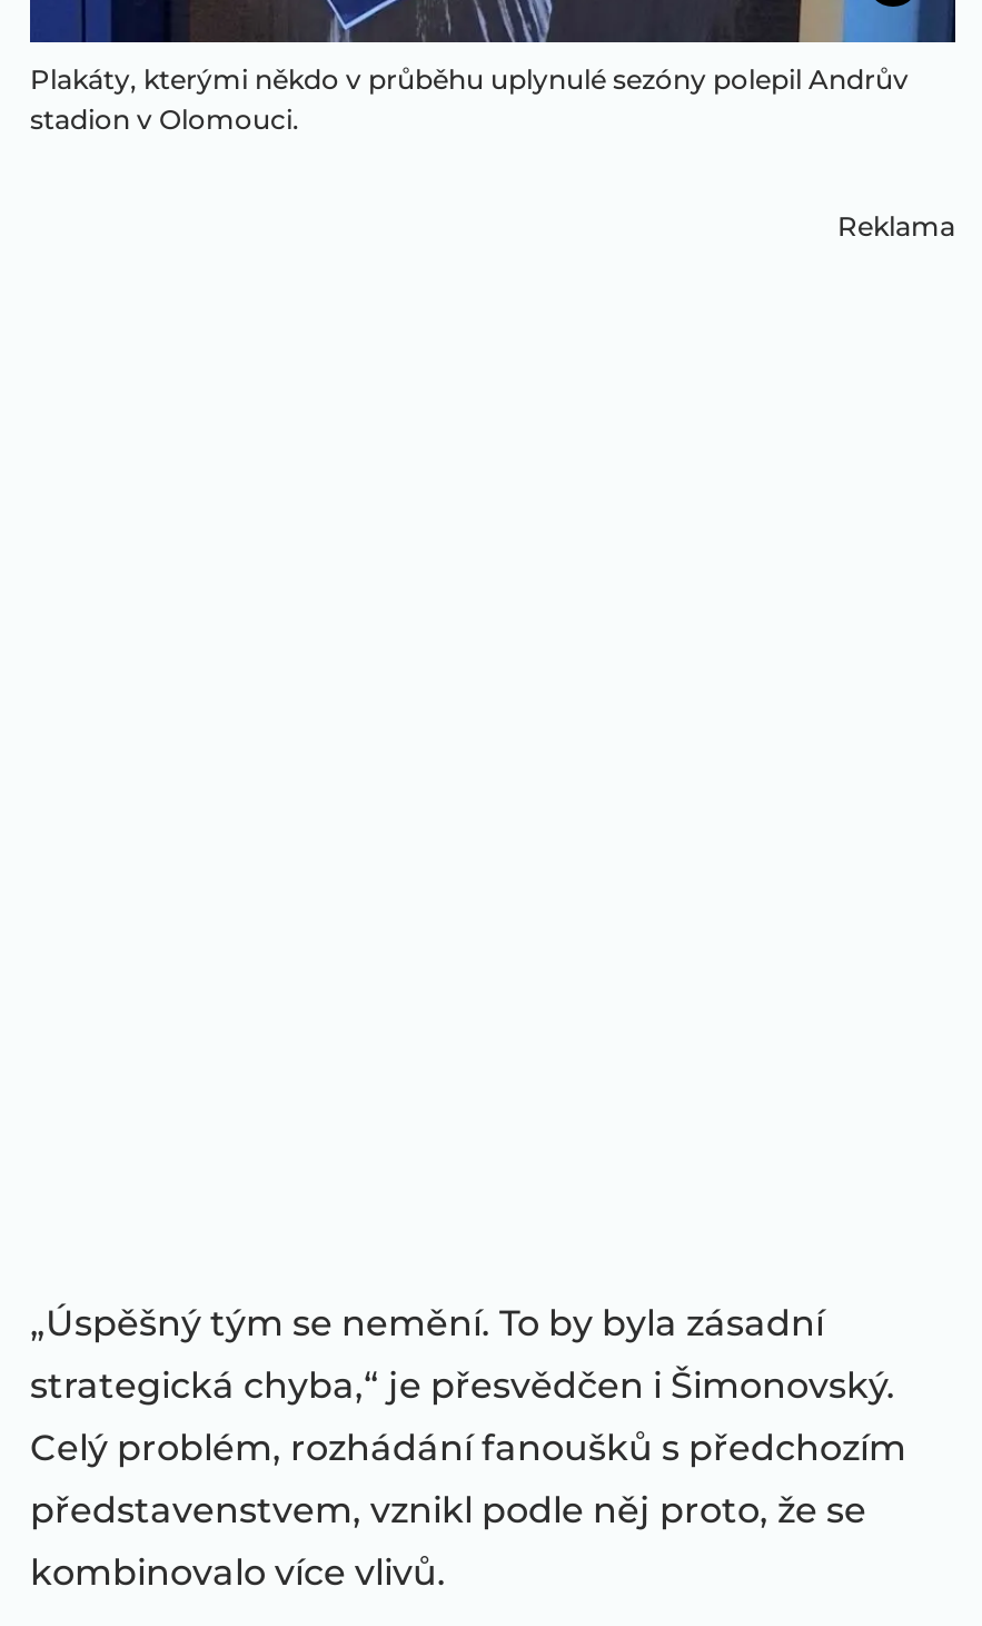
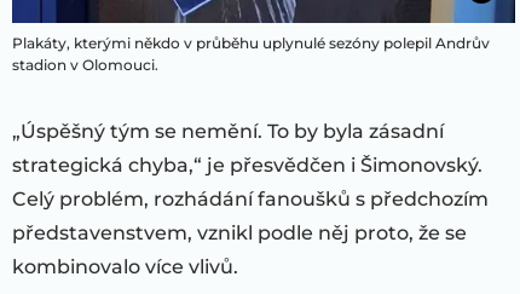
- Reklama
